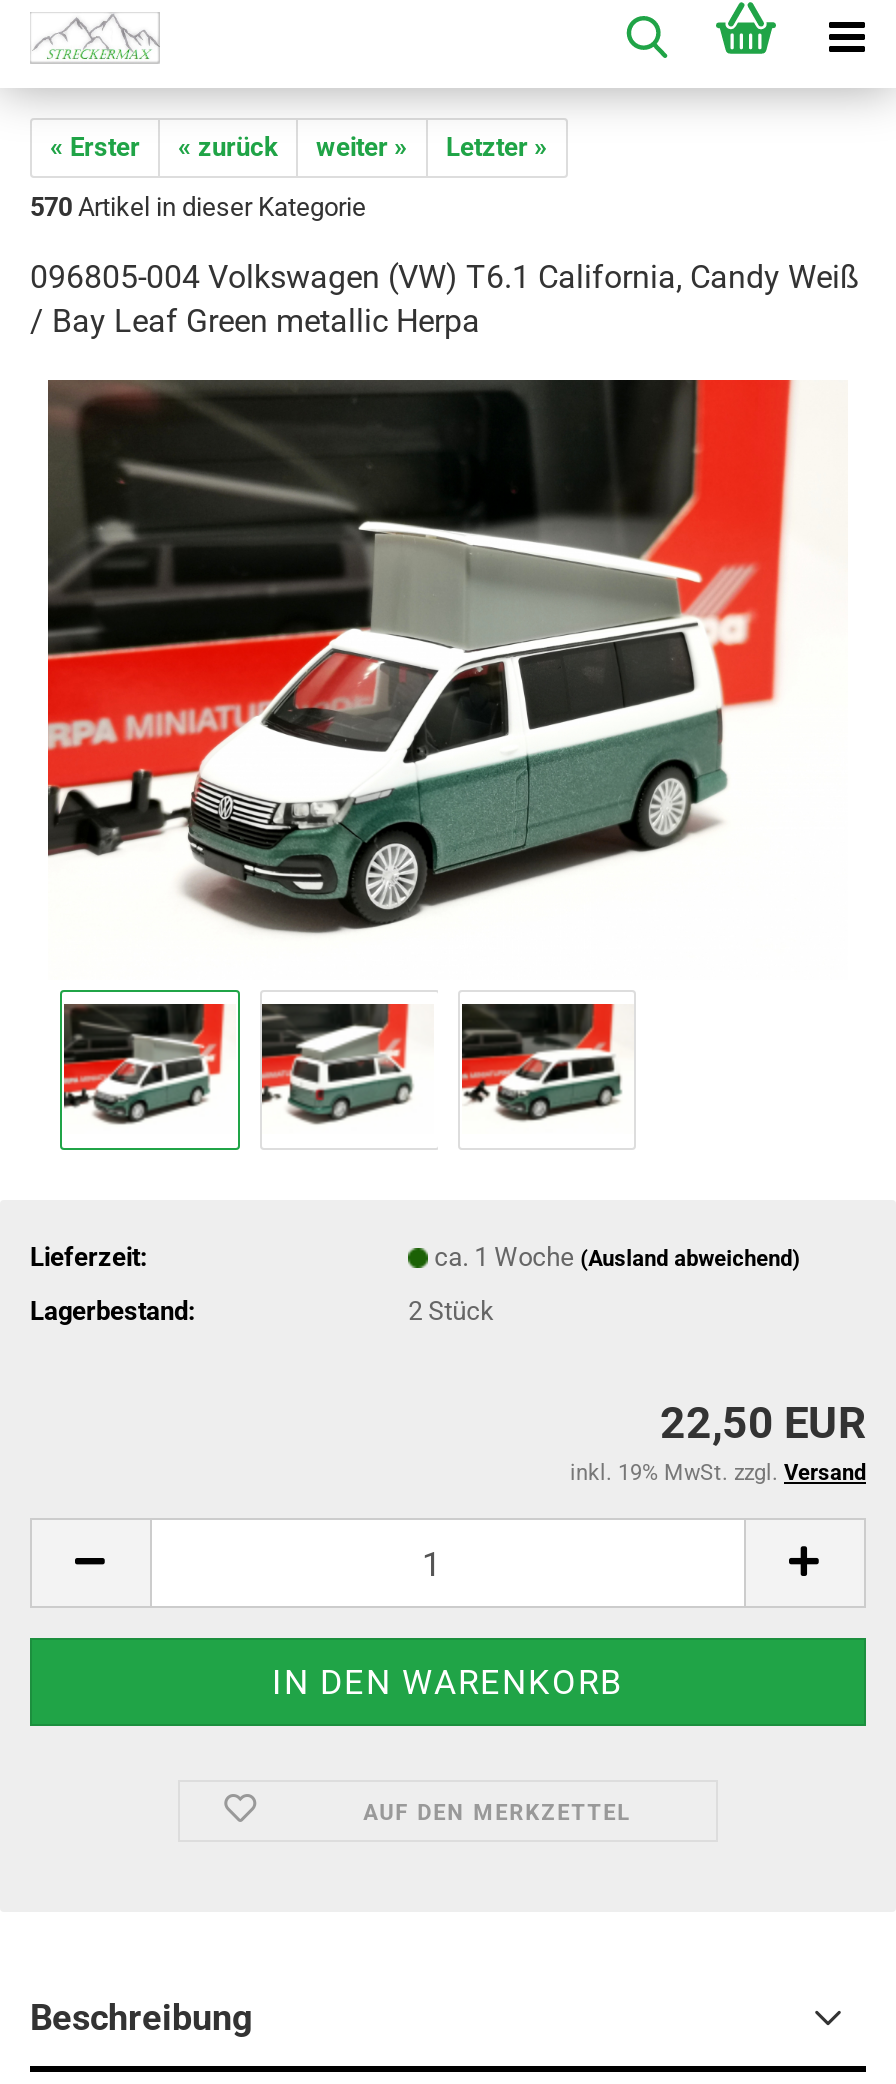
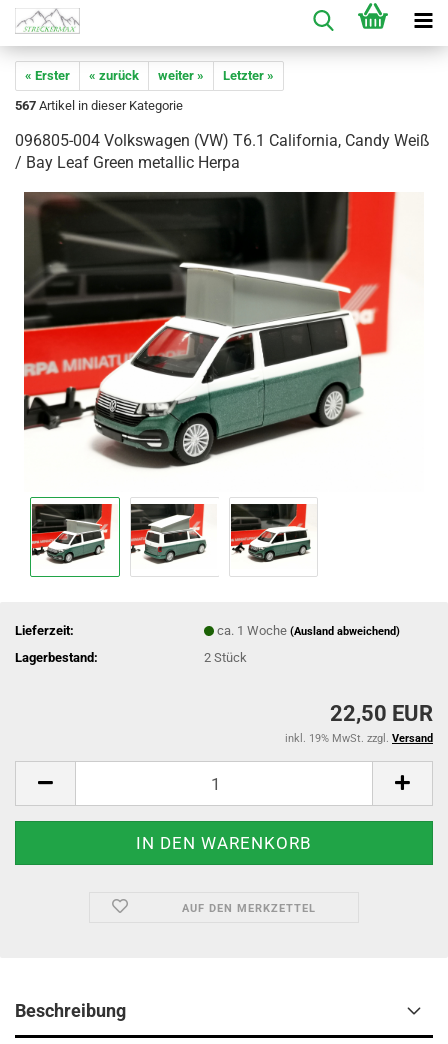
- 570 Artikel in dieser Kategorie
+ 567 Artikel in dieser Kategorie
